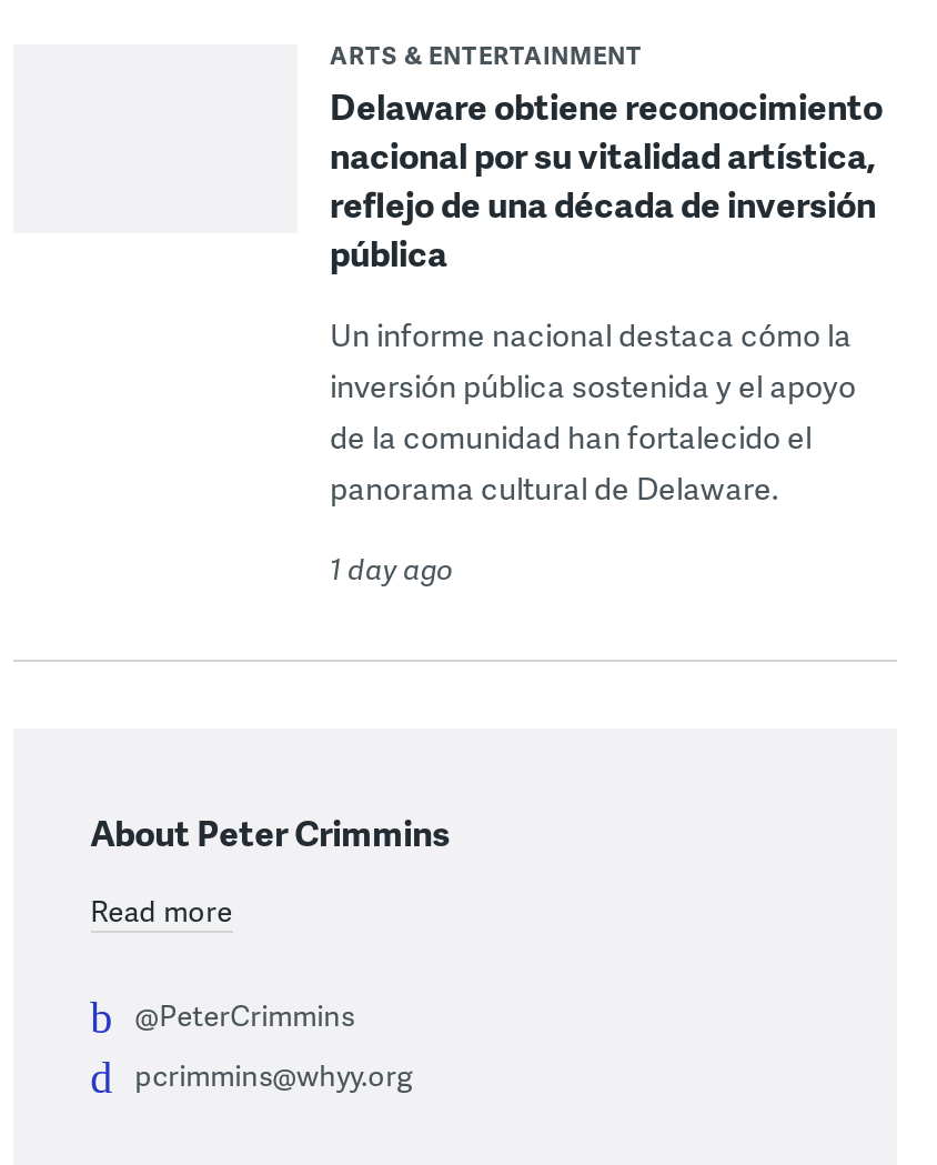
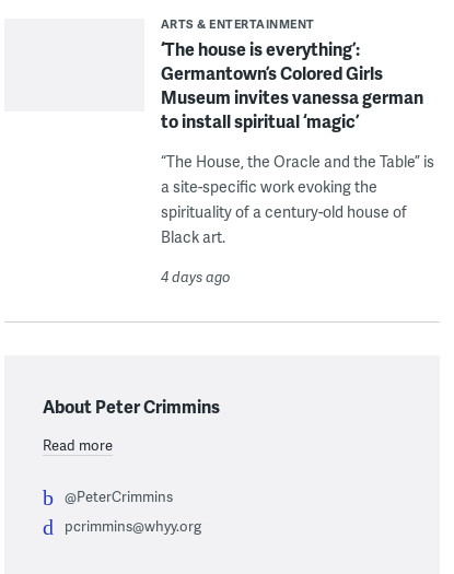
- Delaware obtiene reconocimiento
- nacional por su vitalidad artística,
- reflejo de una década de inversión
- pública
+ ‘The house is everything’:
+ Germantown’s Colored Girls
+ Museum invites vanessa german
+ to install spiritual ‘magic’

- Un informe nacional destaca cómo la
- inversión pública sostenida y el apoyo
- de la comunidad han fortalecido el
- panorama cultural de Delaware.
+ “The House, the Oracle and the Table” is
+ a site-specific work evoking the
+ spirituality of a century-old house of
+ Black art.

- 1 day ago
+ 4 days ago
